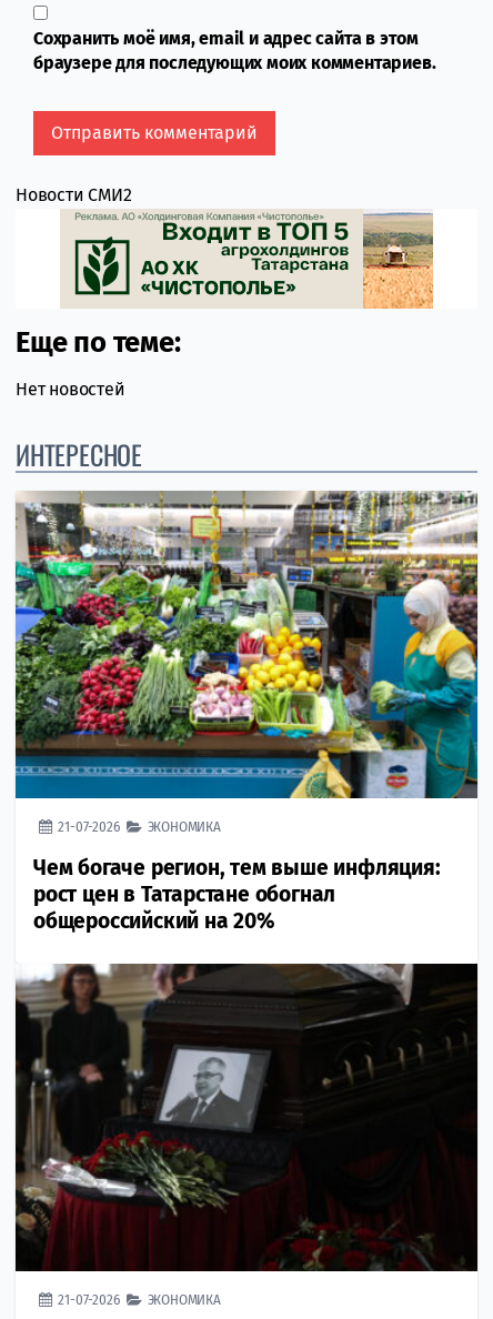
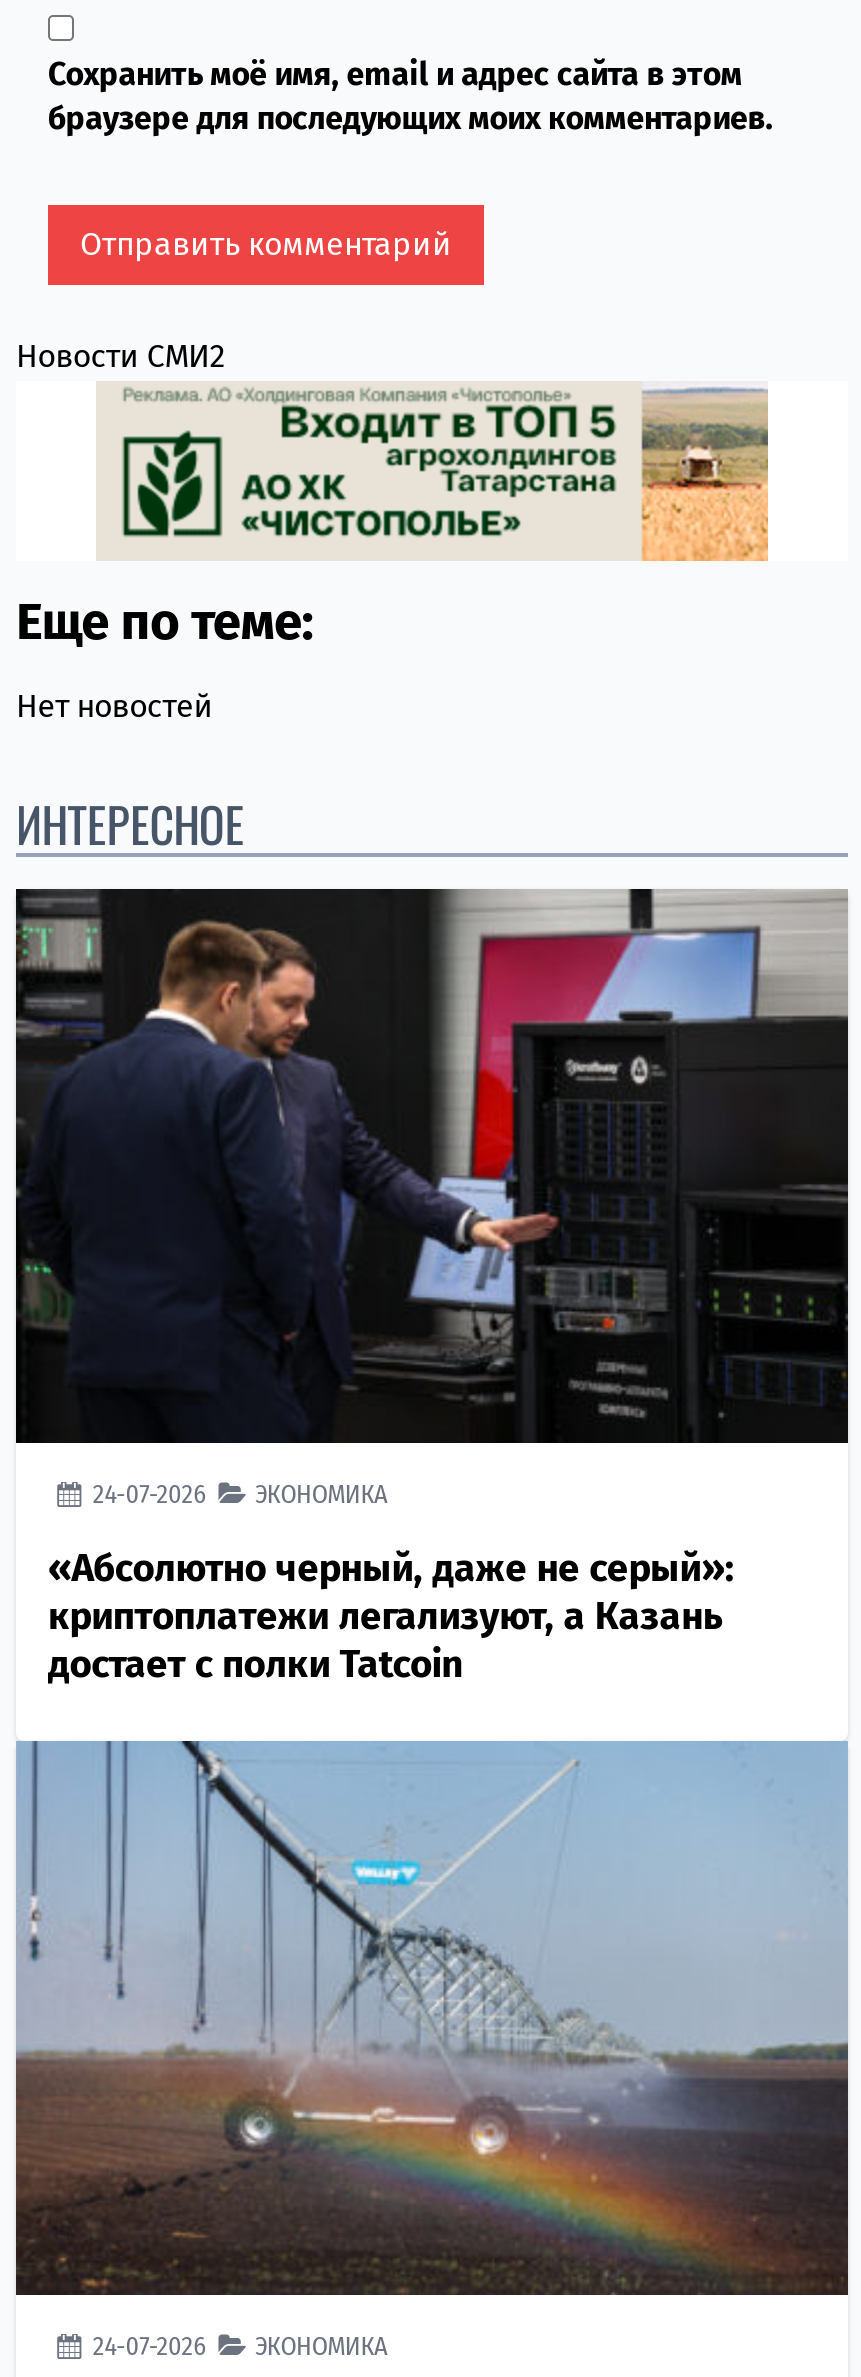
- [image]
- 21-07-2026 ЭКОНОМИКА
+ [image]
+ 24-07-2026 ЭКОНОМИКА

- Чем богаче регион, тем выше инфляция:
- рост цен в Татарстане обогнал
- общероссийский на 20%
+ «Абсолютно черный, даже не серый»:
+ криптоплатежи легализуют, а Казань
+ достает с полки Tatcoin

- [image]
- 21-07-2026 ЭКОНОМИКА
+ [image]
+ 24-07-2026 ЭКОНОМИКА
